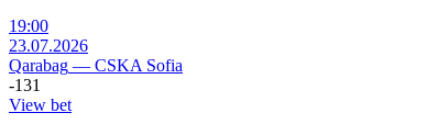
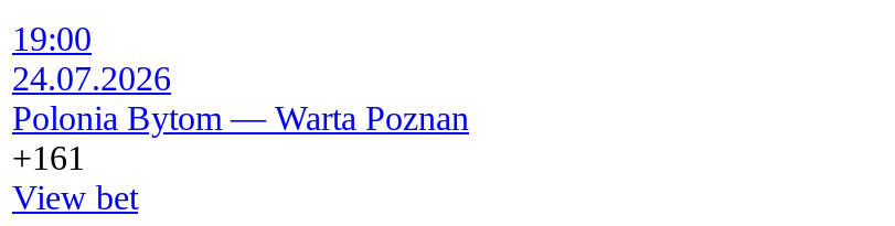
- 23.07.2026
- Qarabag — CSKA Sofia
- -131
+ 24.07.2026
+ Polonia Bytom — Warta Poznan
+ +161
